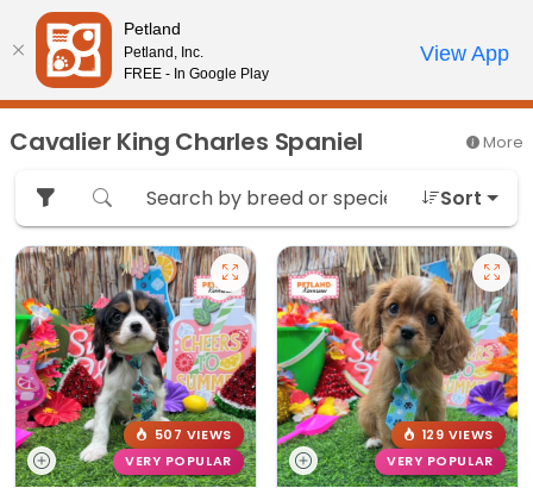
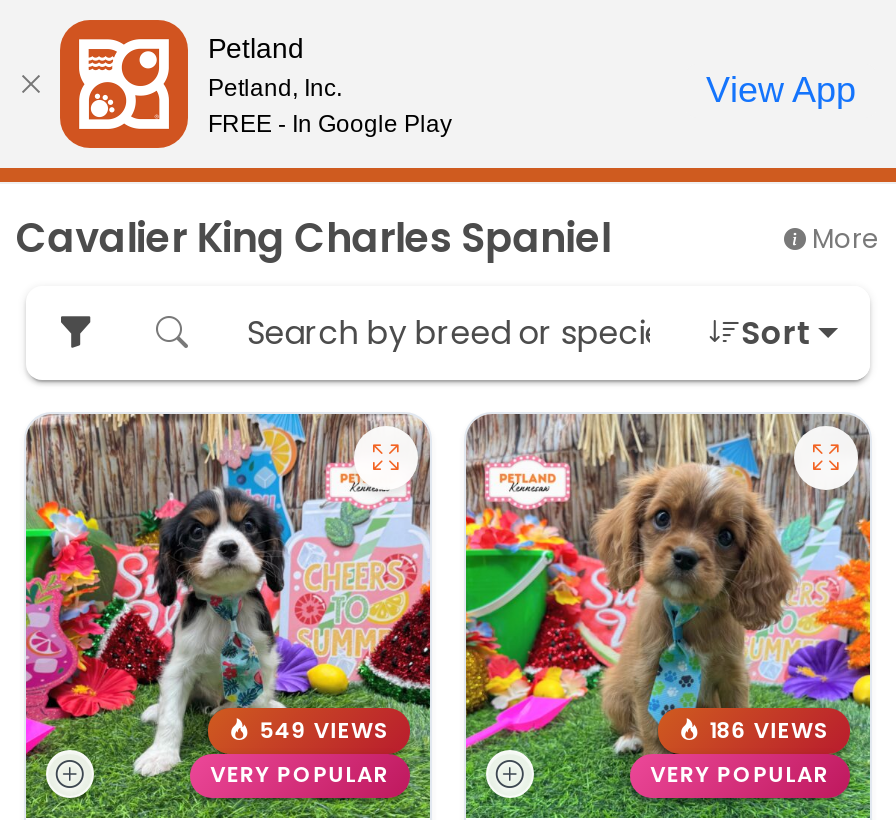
- 507 VIEWS
+ 549 VIEWS

- 129 VIEWS
+ 186 VIEWS
